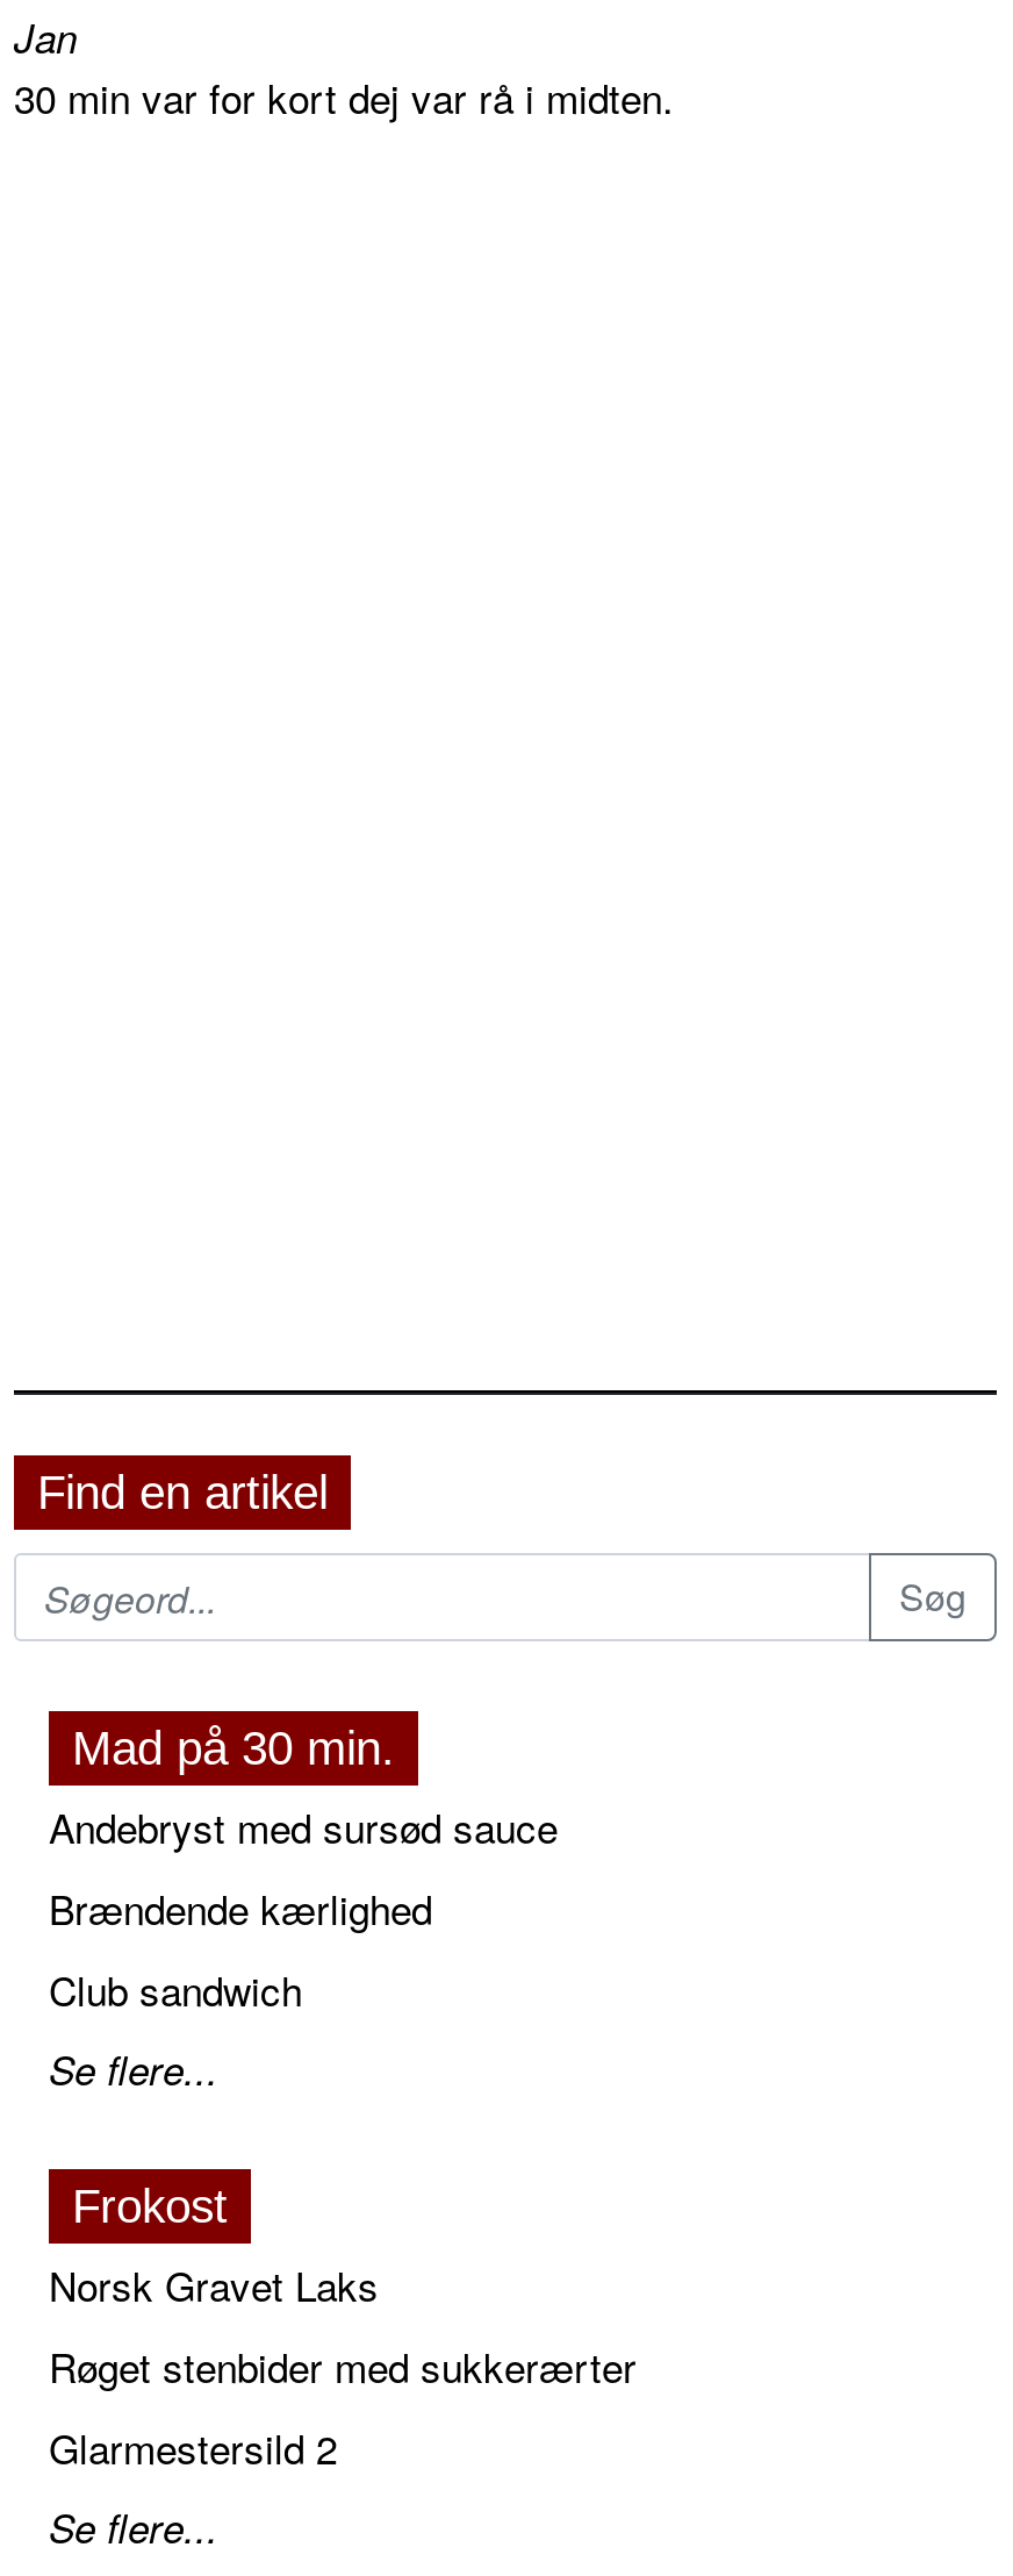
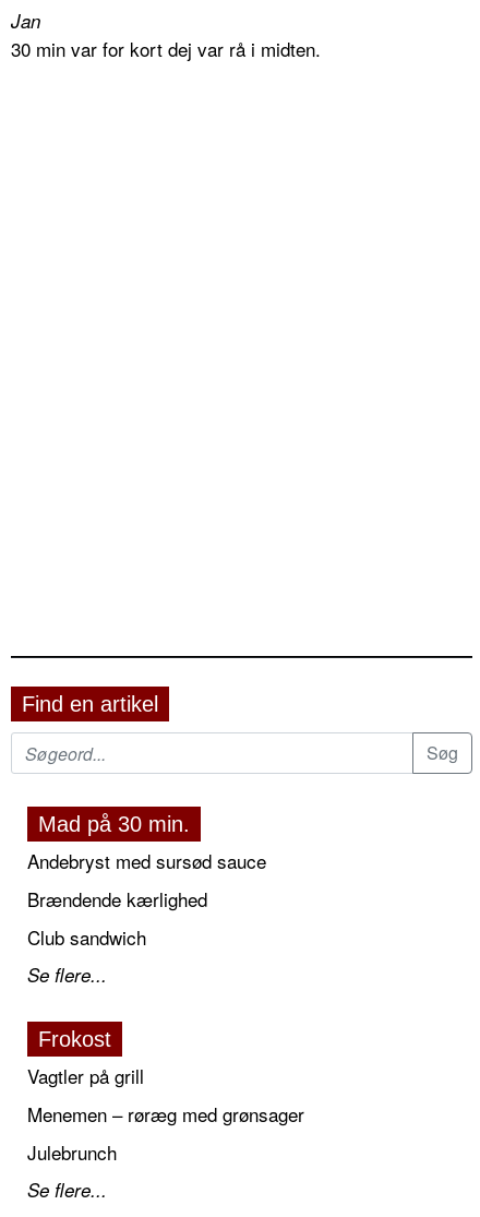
- Norsk Gravet Laks
- Røget stenbider med sukkerærter
- Glarmestersild 2
+ Vagtler på grill
+ Menemen – røræg med grønsager
+ Julebrunch
